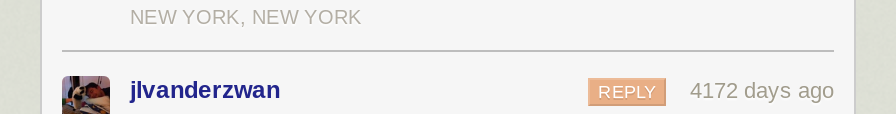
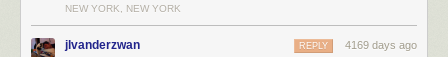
- REPLY 4172 days ago
+ REPLY 4169 days ago
